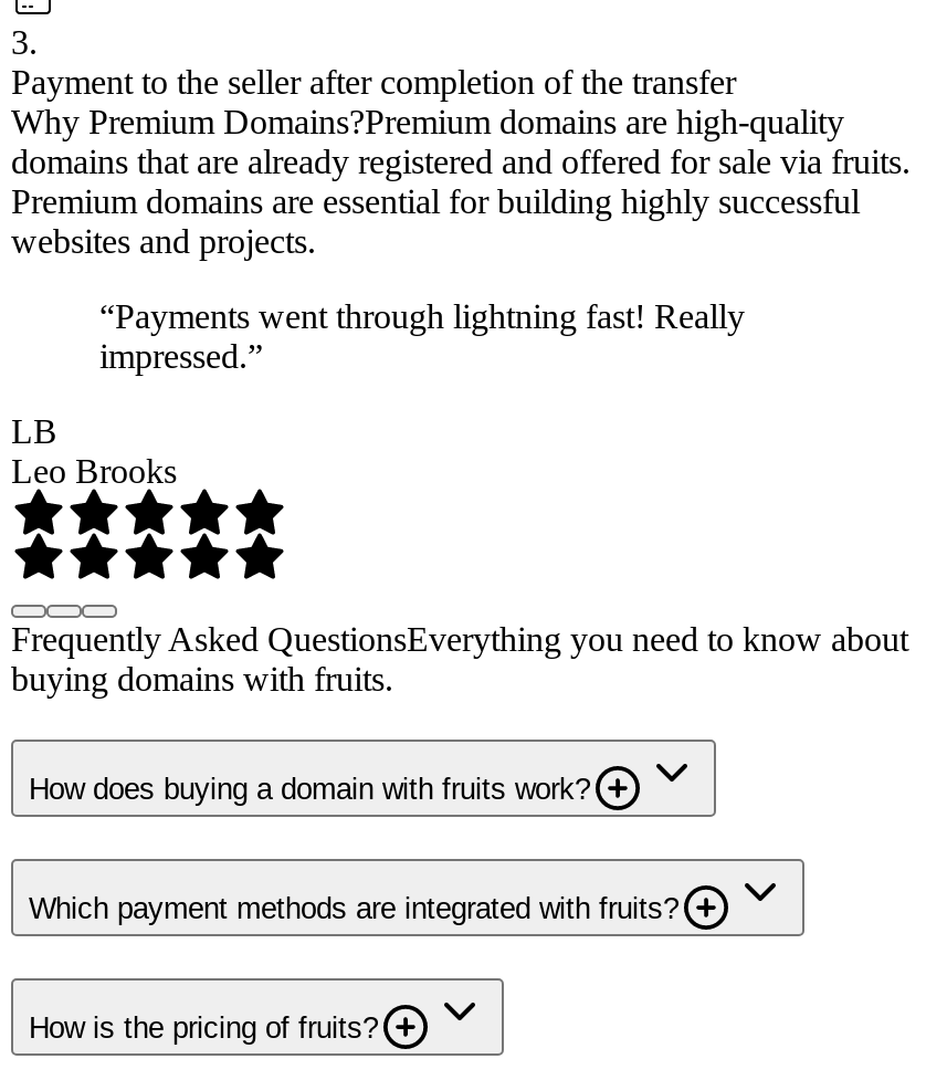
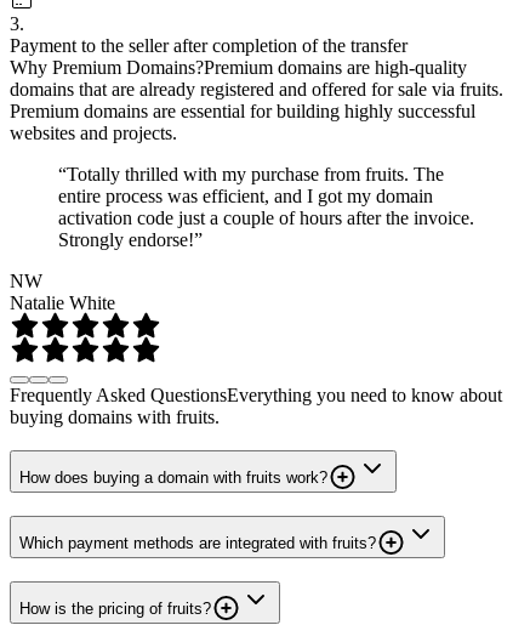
- “Payments went through lightning fast! Really
- impressed.”
+ “Totally thrilled with my purchase from fruits. The
+ entire process was efficient, and I got my domain
+ activation code just a couple of hours after the invoice.
+ Strongly endorse!”

- LB
- Leo Brooks
+ NW
+ Natalie White
